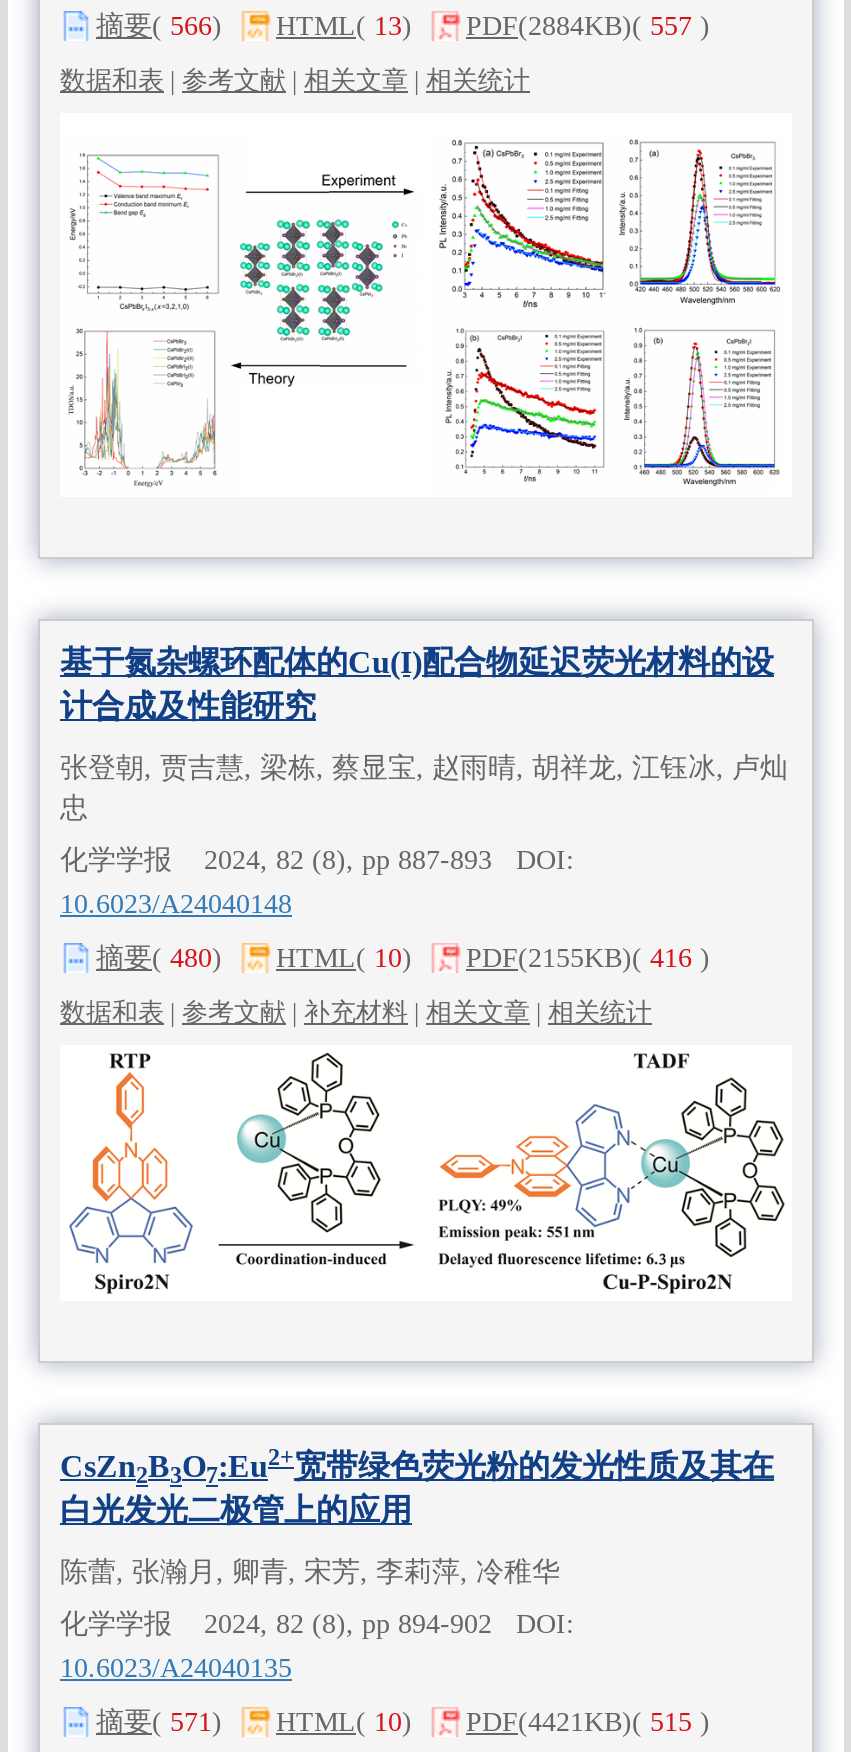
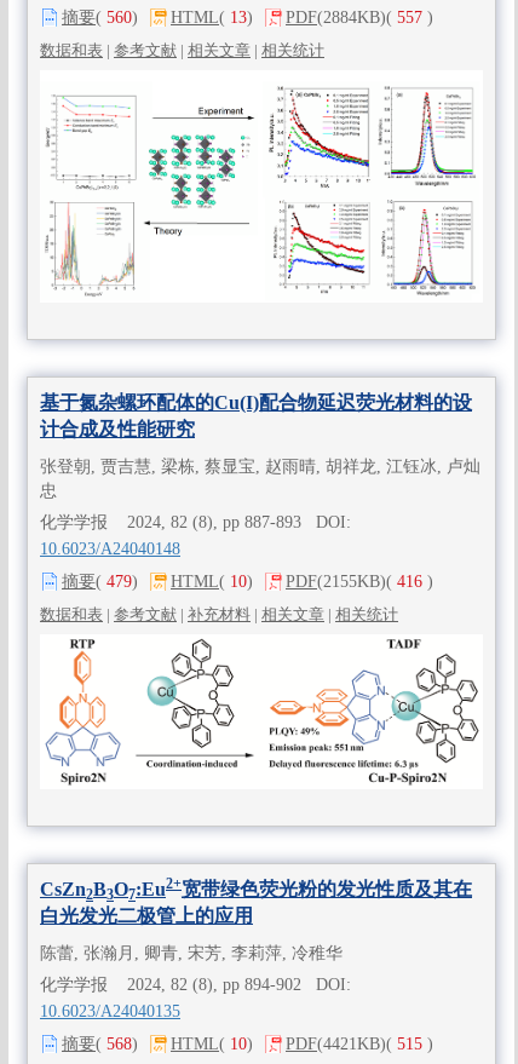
- 摘要(566) HTML(13) PDF(2884KB)(557)
+ 摘要(560) HTML(13) PDF(2884KB)(557)

- 摘要(480) HTML(10) PDF(2155KB)(416)
+ 摘要(479) HTML(10) PDF(2155KB)(416)

- 摘要(571) HTML(10) PDF(4421KB)(515)
+ 摘要(568) HTML(10) PDF(4421KB)(515)
